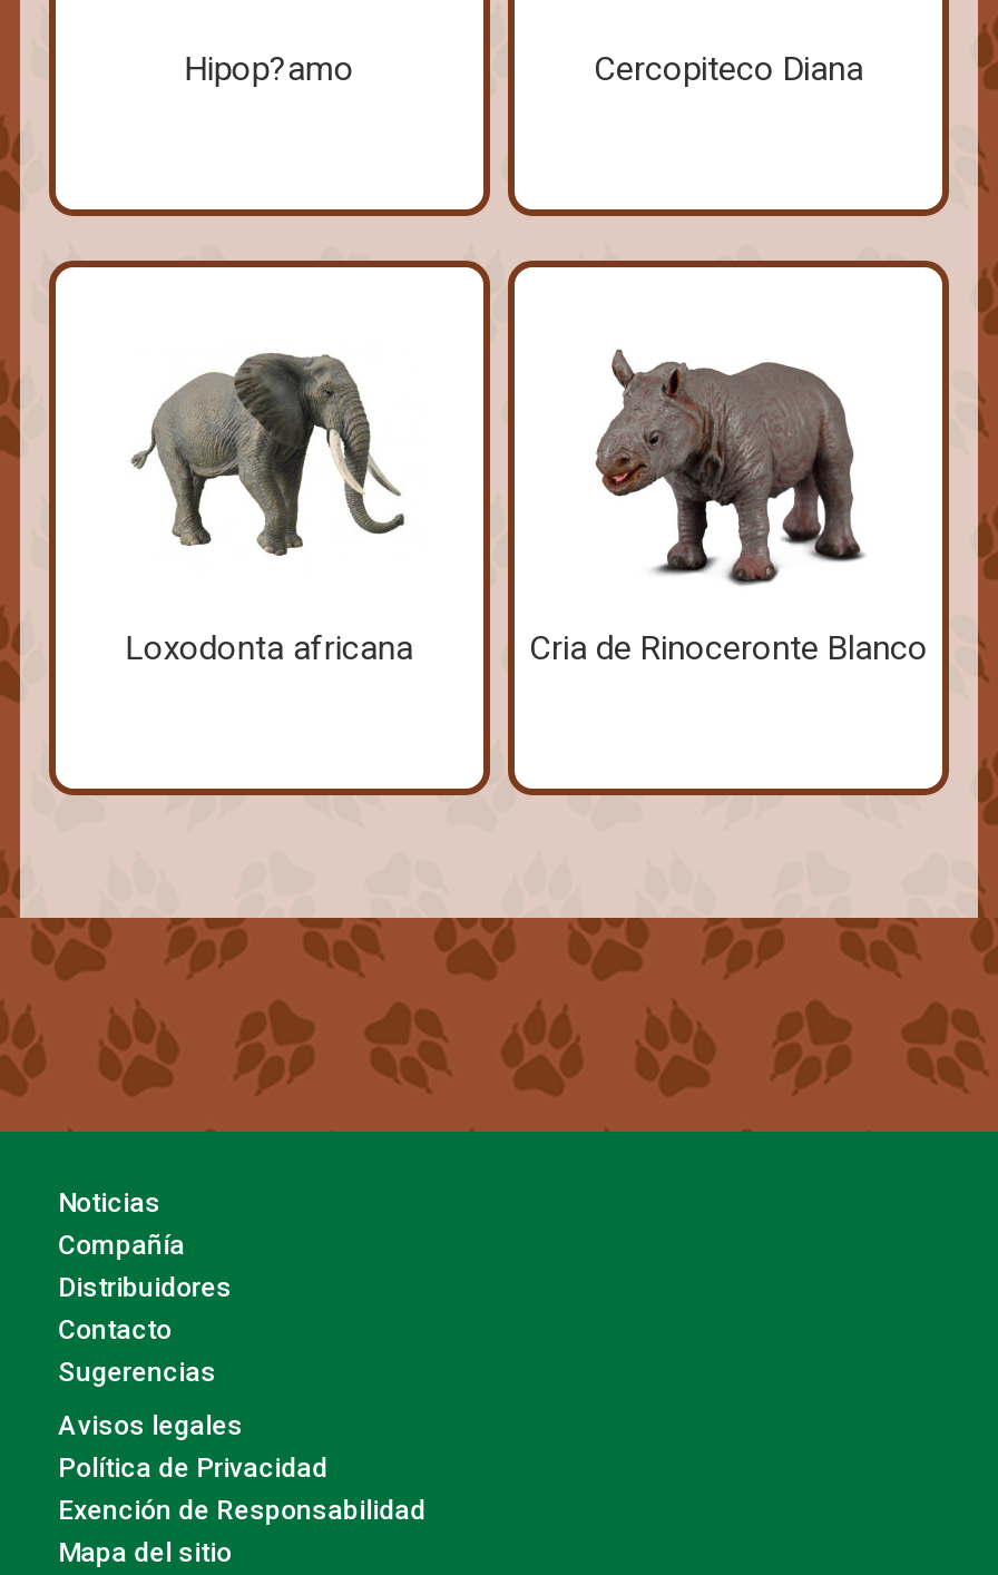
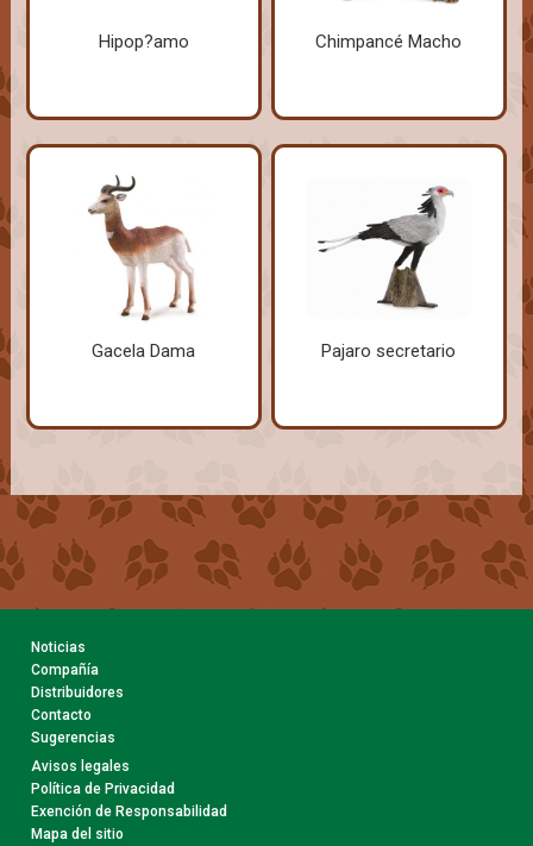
- Cercopiteco Diana
+ Chimpancé Macho

- [image]
- Loxodonta africana
- Cria de Rinoceronte Blanco
+ [image]
+ Gacela Dama
+ Pajaro secretario

- [image]
+ [image]
